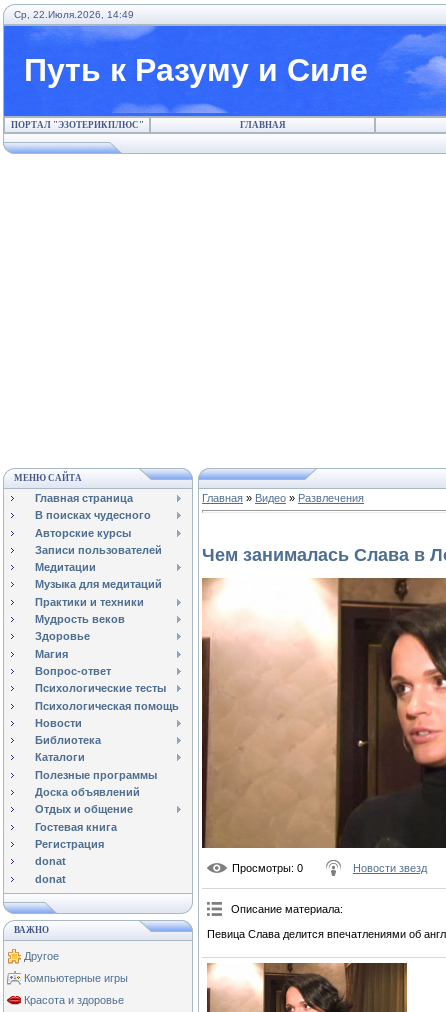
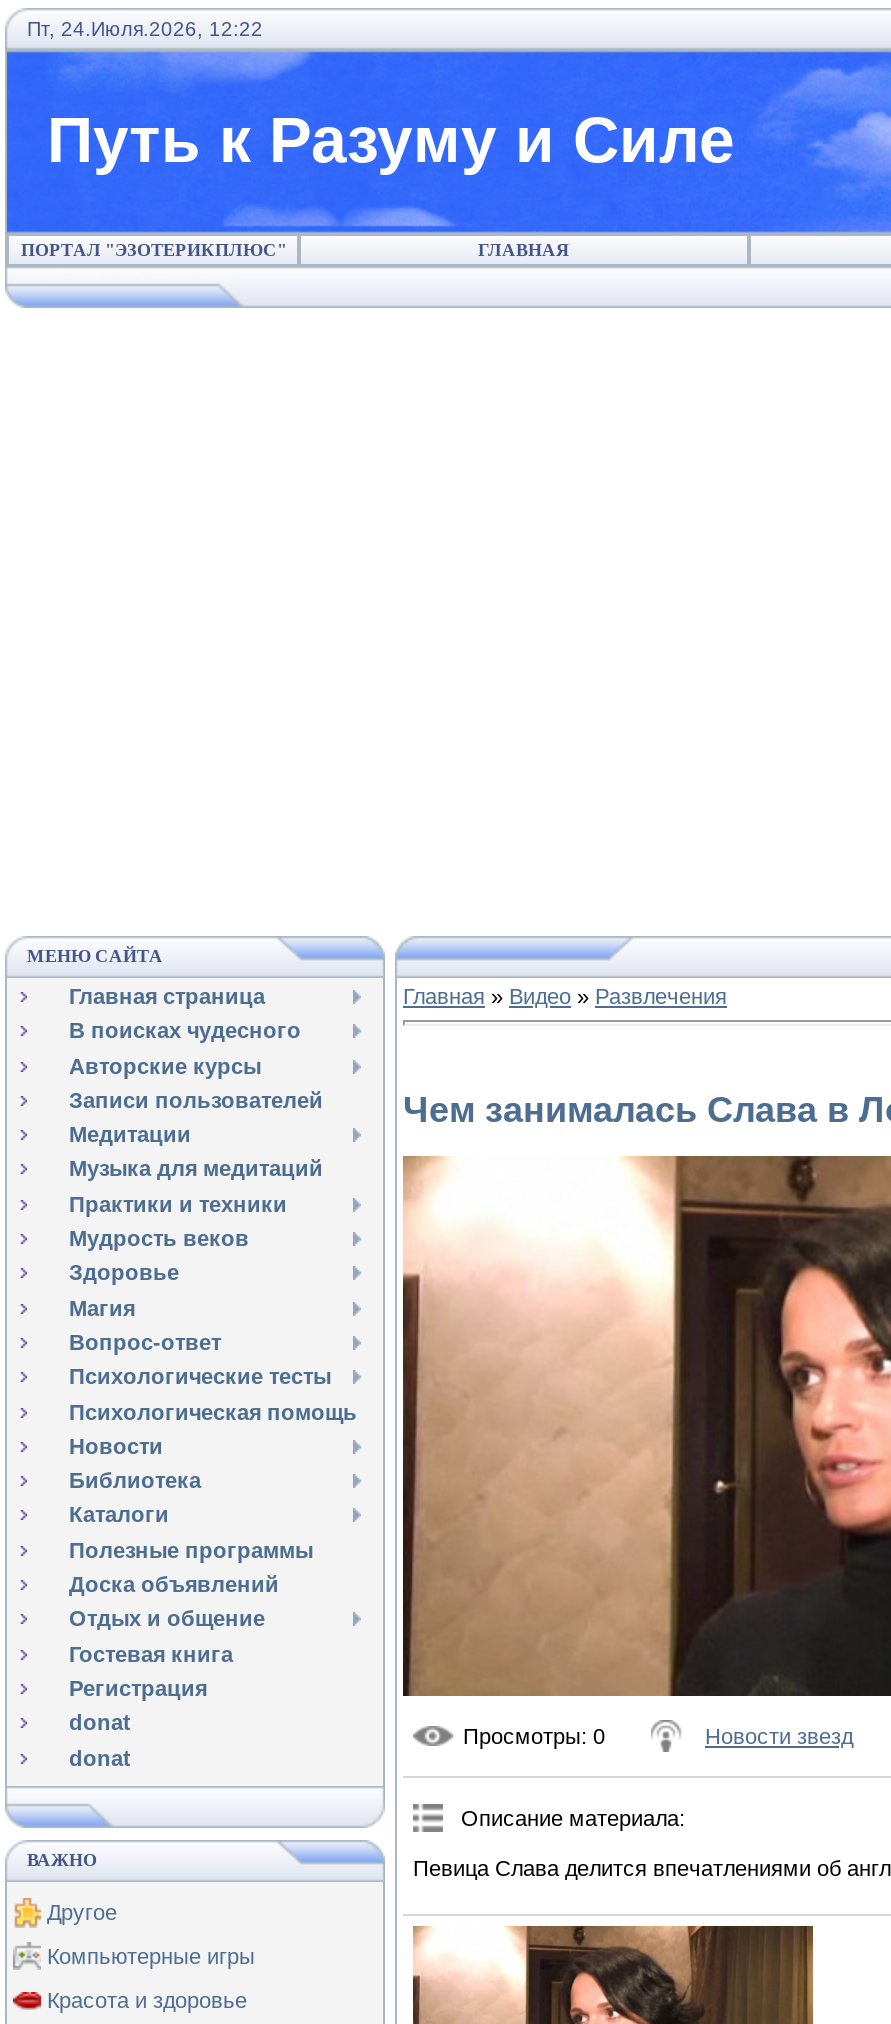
- Ср, 22.Июля.2026, 14:49
+ Пт, 24.Июля.2026, 12:22
